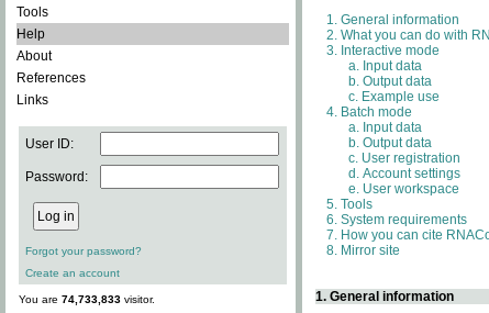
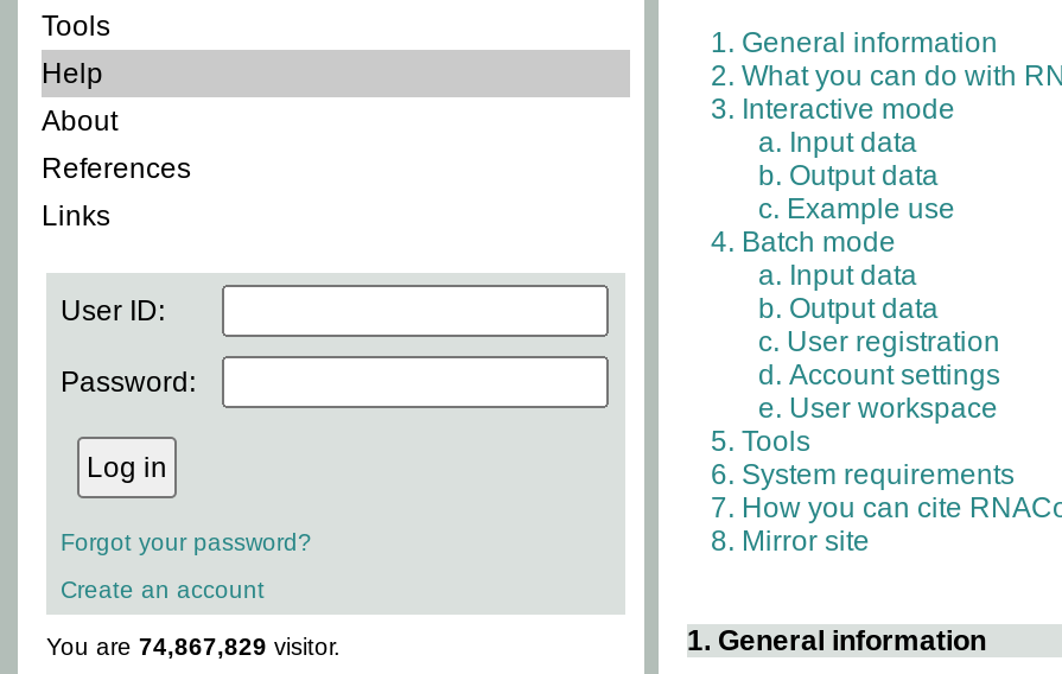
- You are 74,733,833 visitor.
+ You are 74,867,829 visitor.
